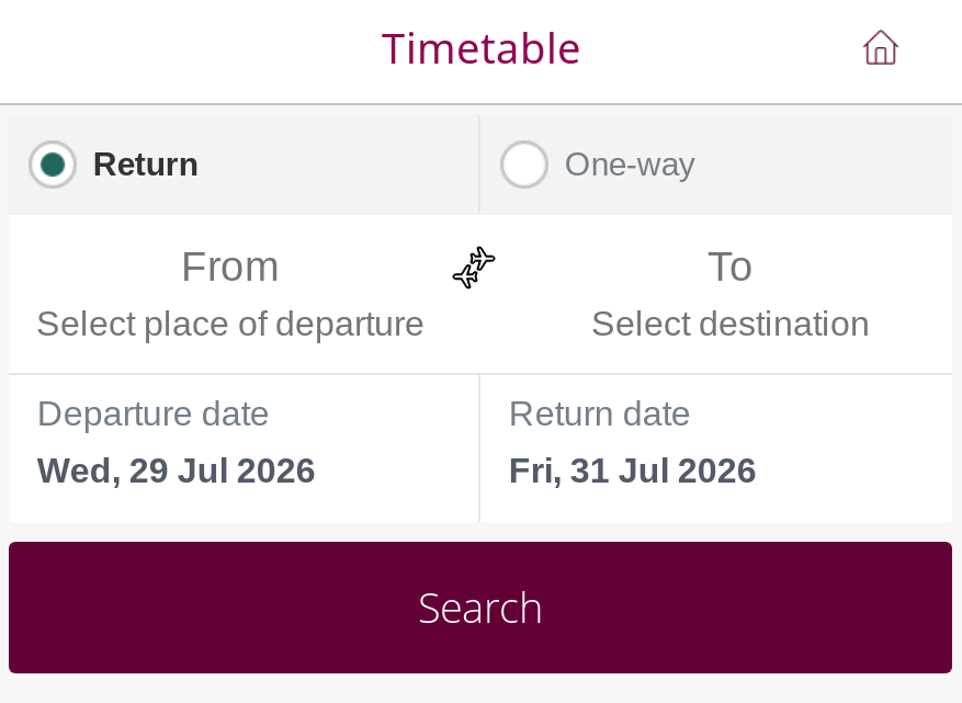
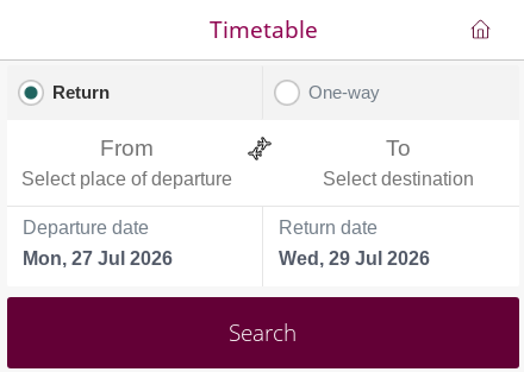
- Wed, 29 Jul 2026
+ Mon, 27 Jul 2026

- Fri, 31 Jul 2026
+ Wed, 29 Jul 2026
